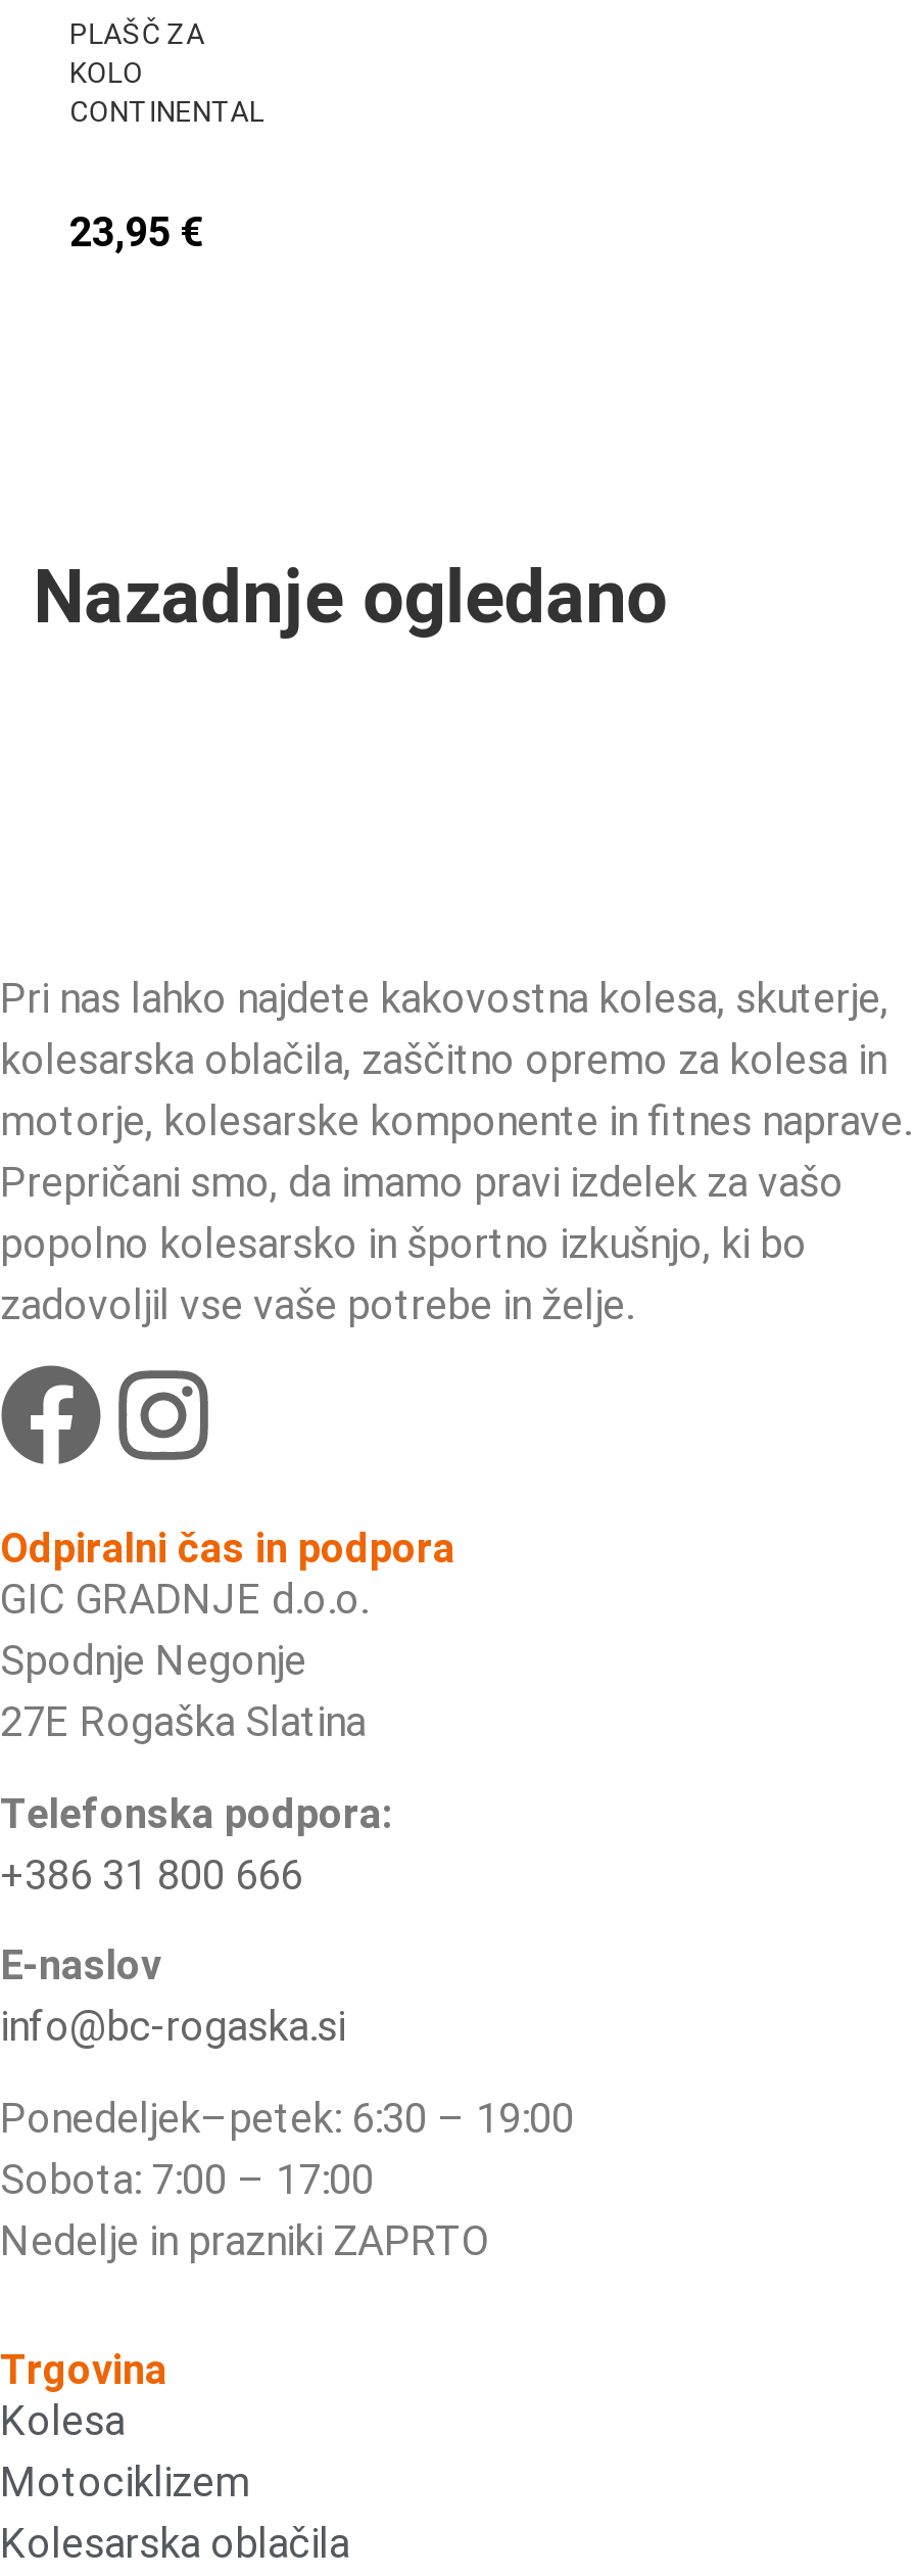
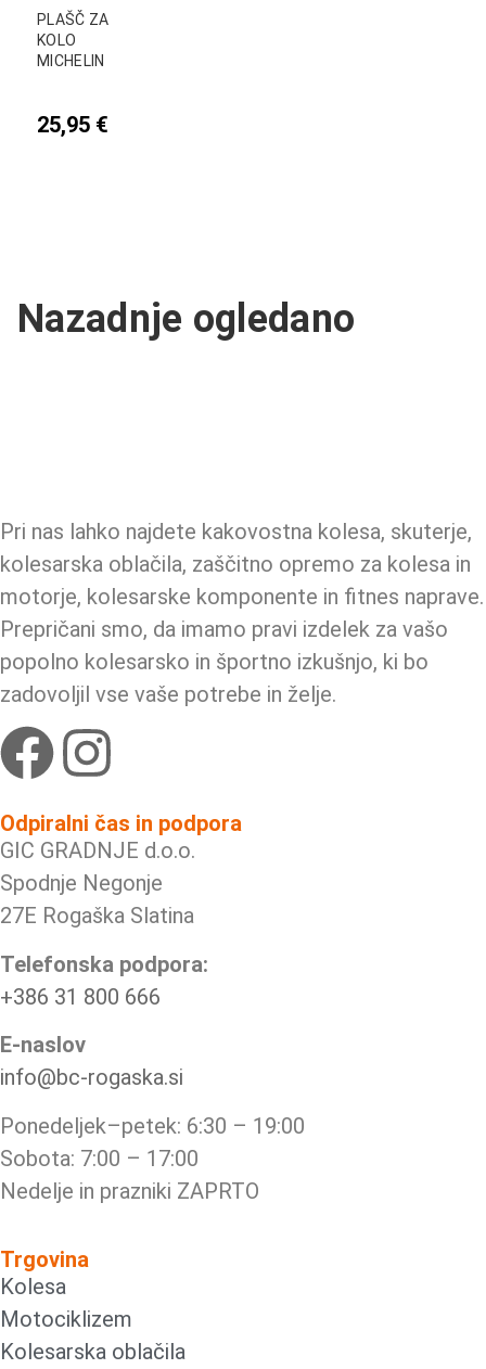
- CONTINENTAL
+ MICHELIN

- 23,95 €
+ 25,95 €
